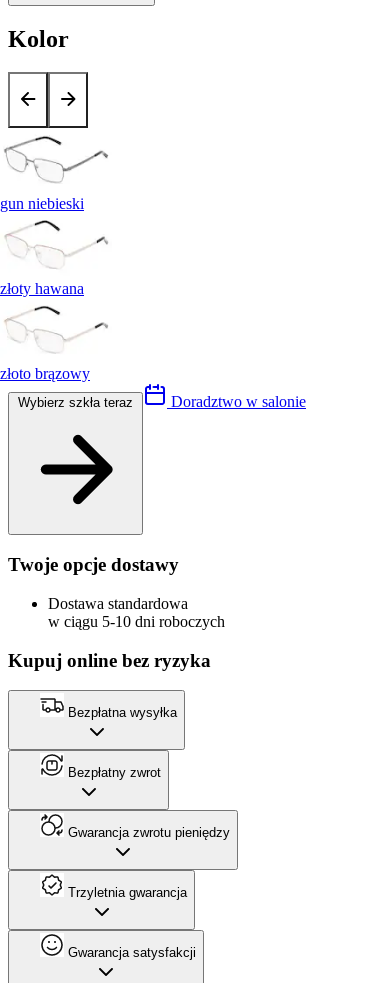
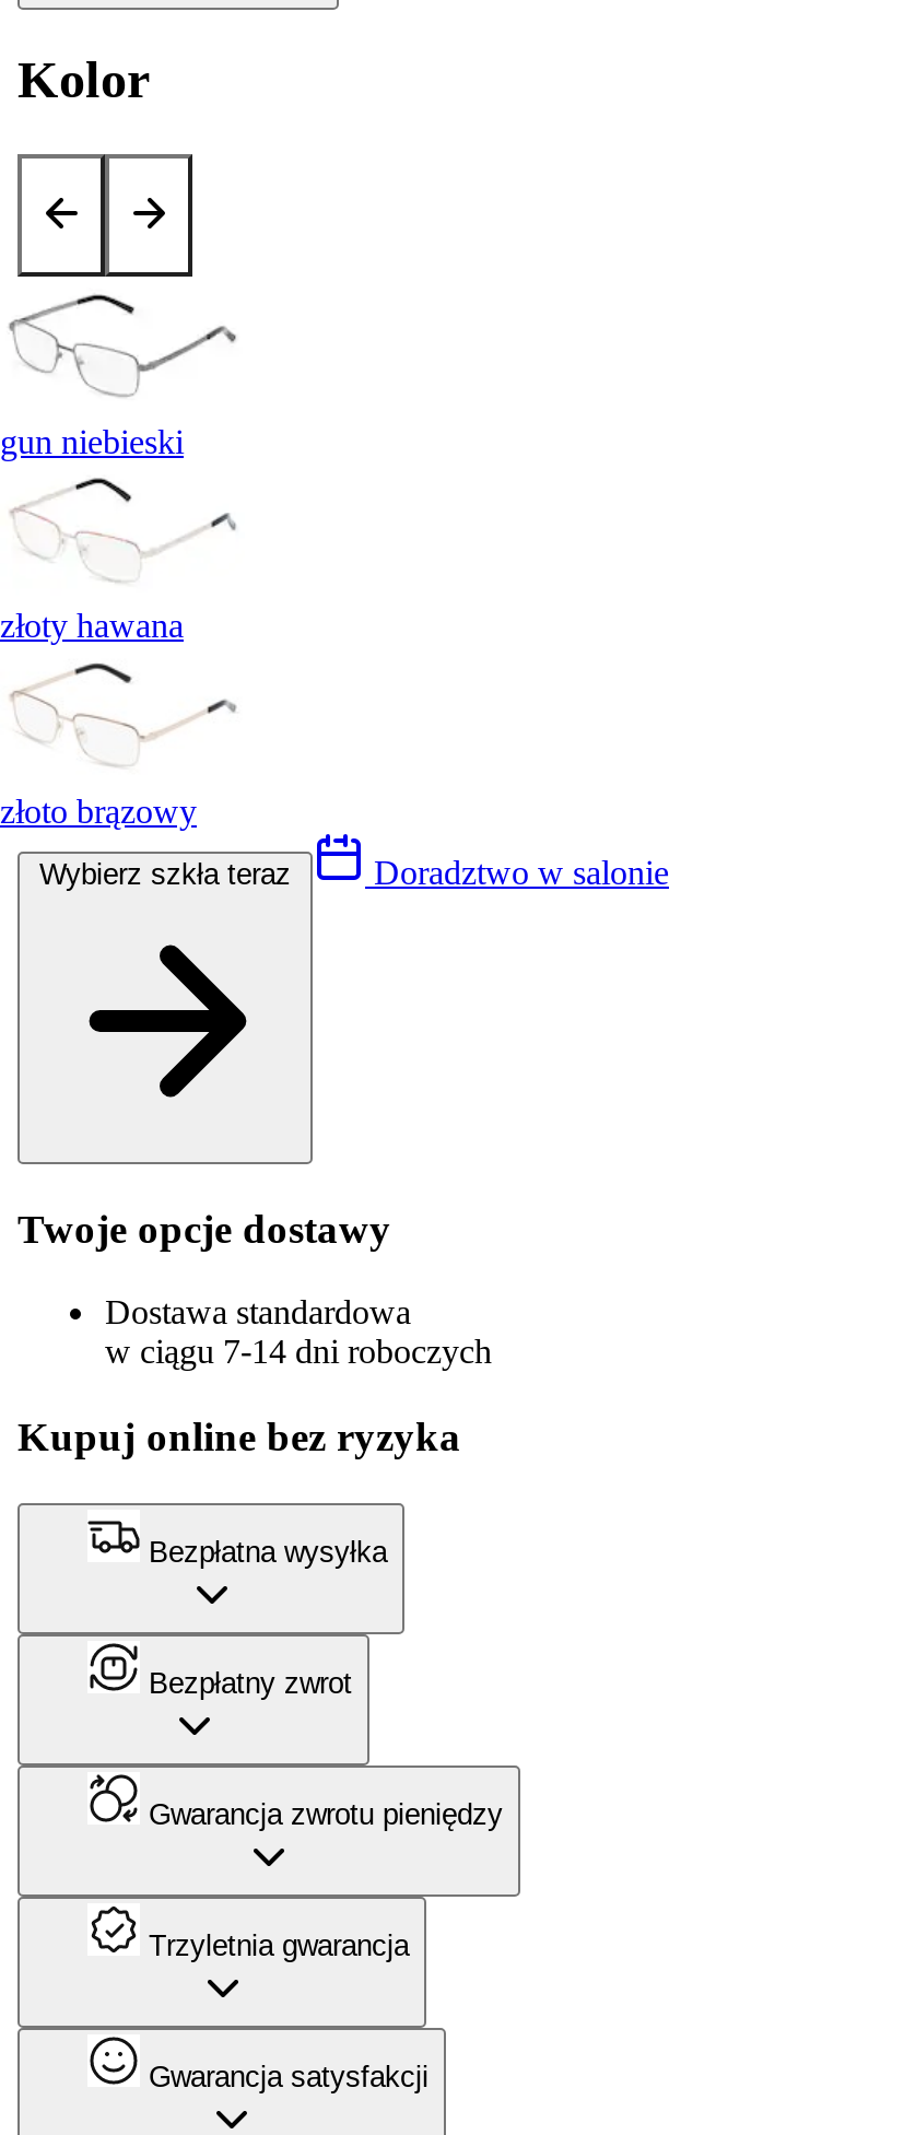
- w ciągu 5-10 dni roboczych
+ w ciągu 7-14 dni roboczych
